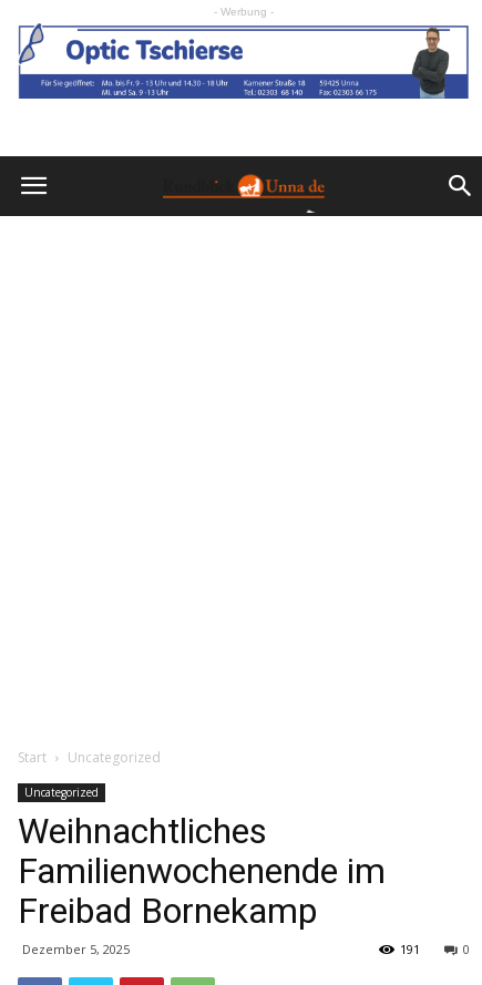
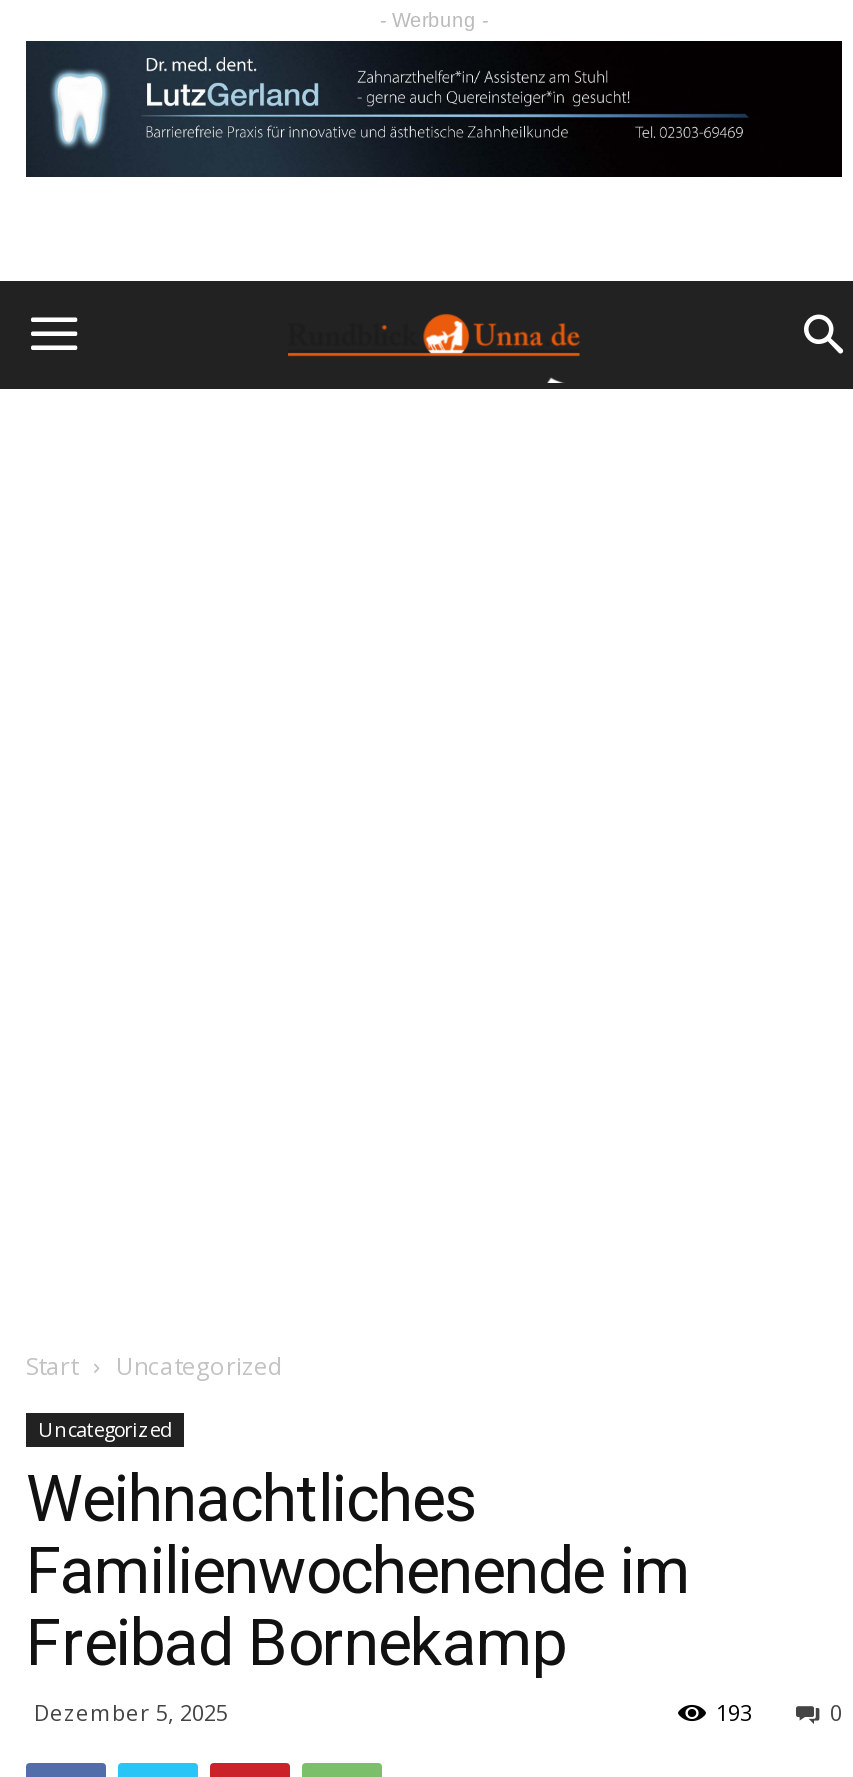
- [image]
+ [image]

- 191
+ 193
